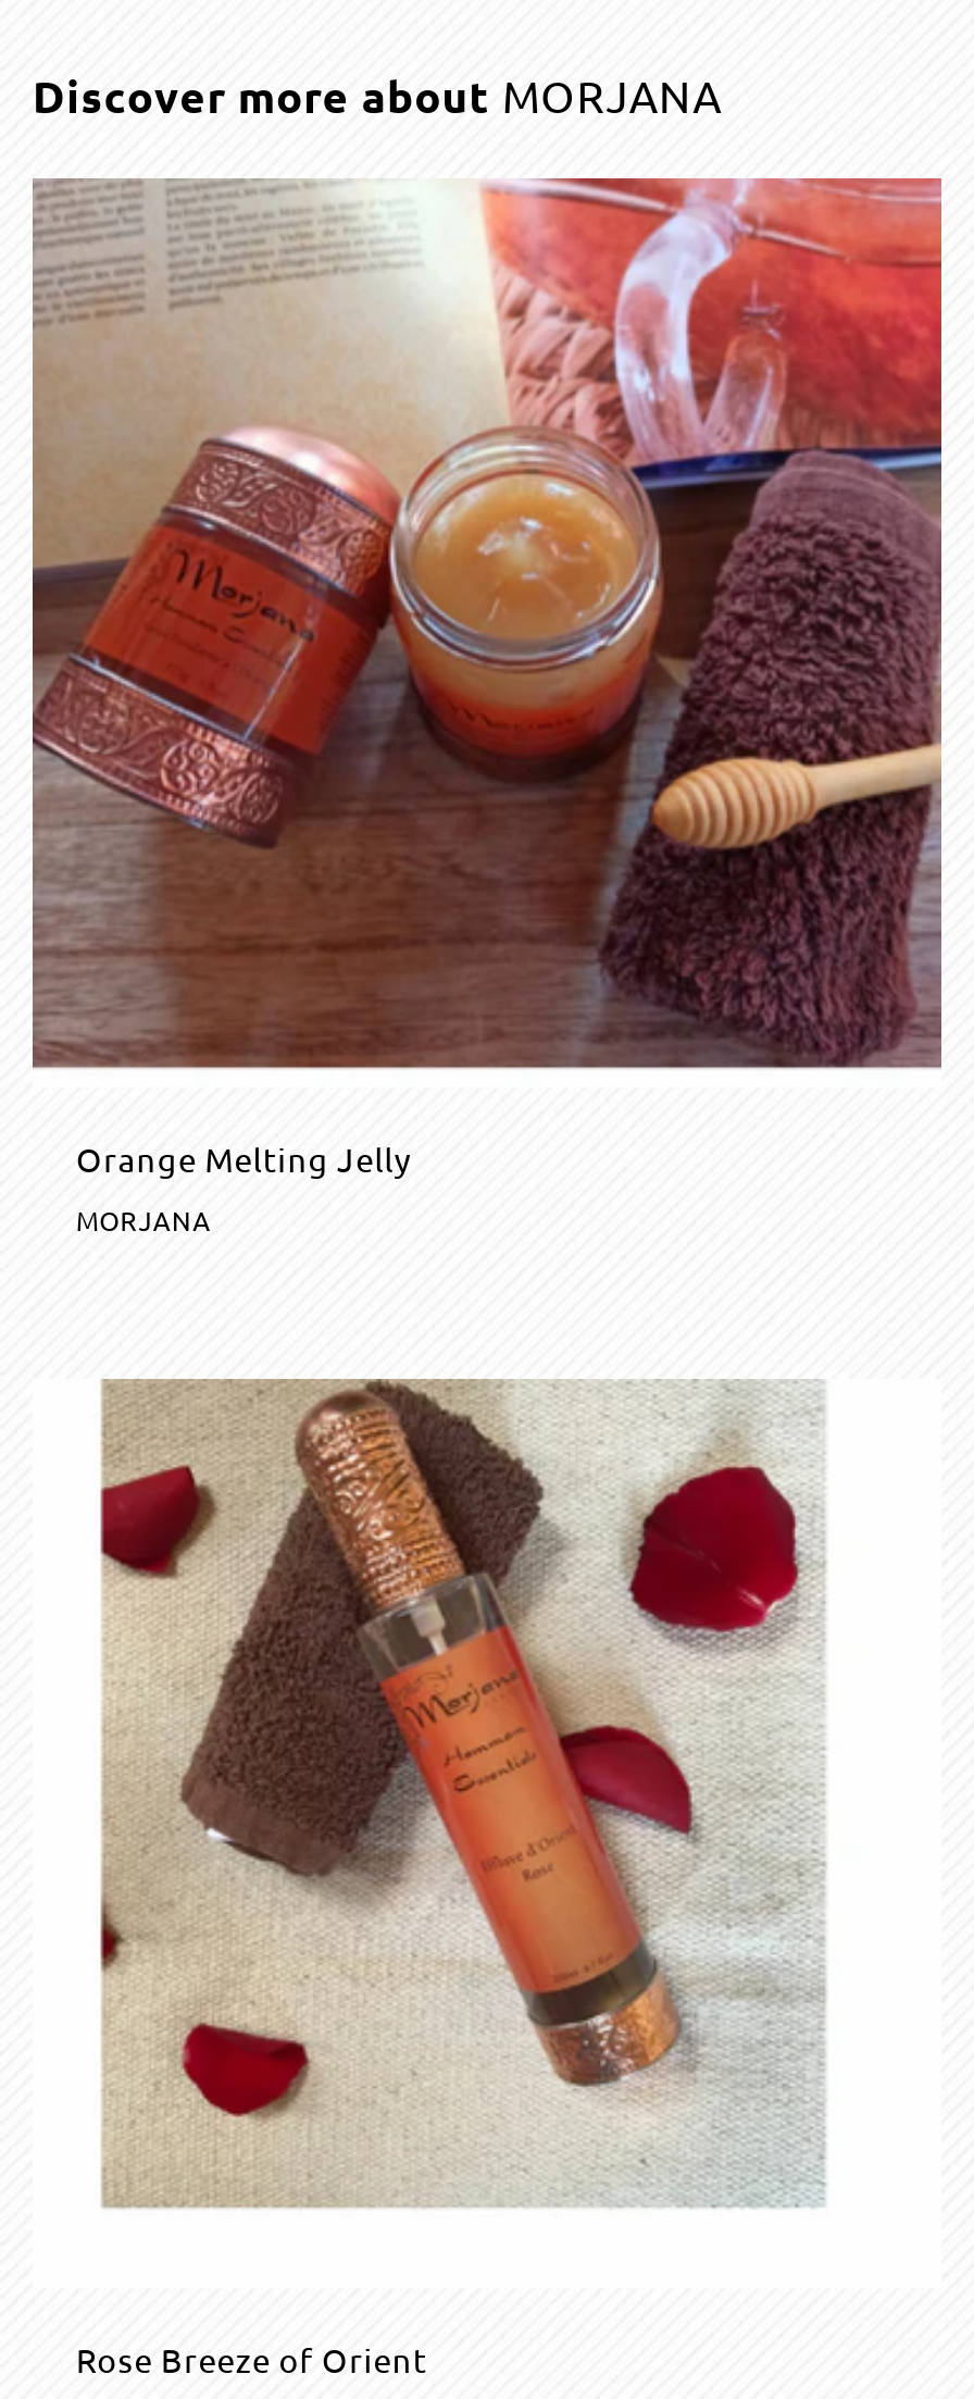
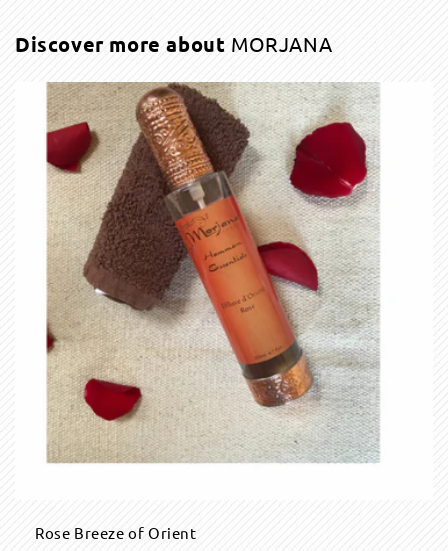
- [image]
- Orange Melting Jelly
- MORJANA
